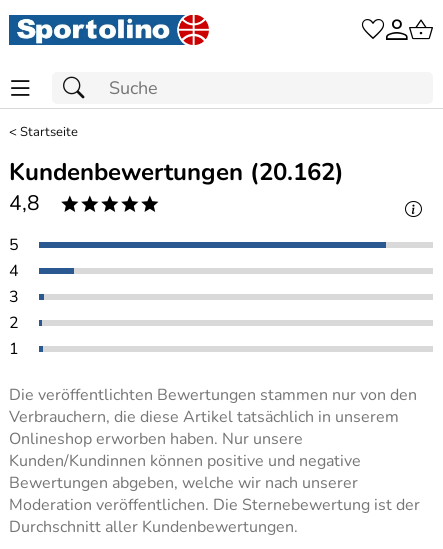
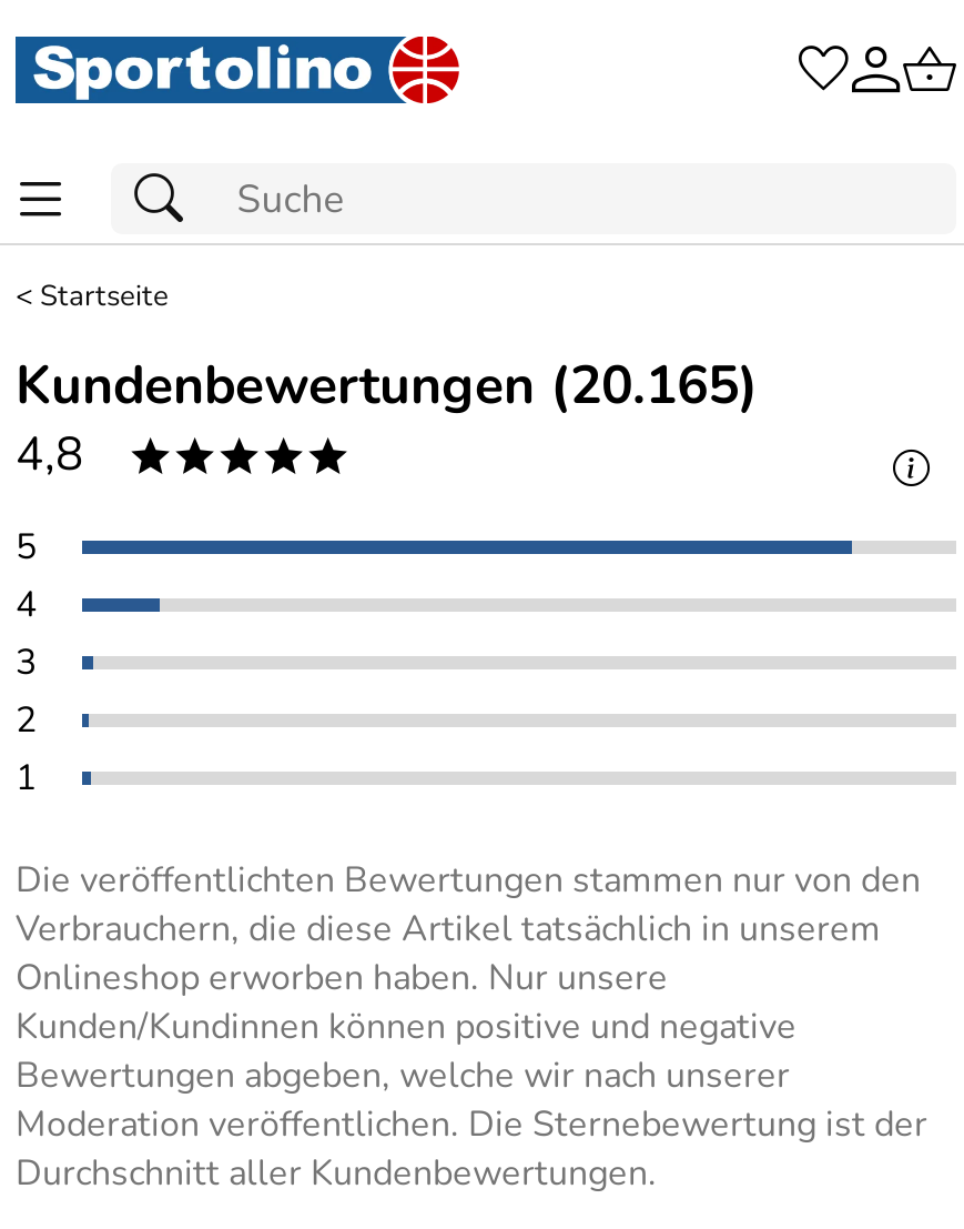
- Kundenbewertungen (20.162)
+ Kundenbewertungen (20.165)
